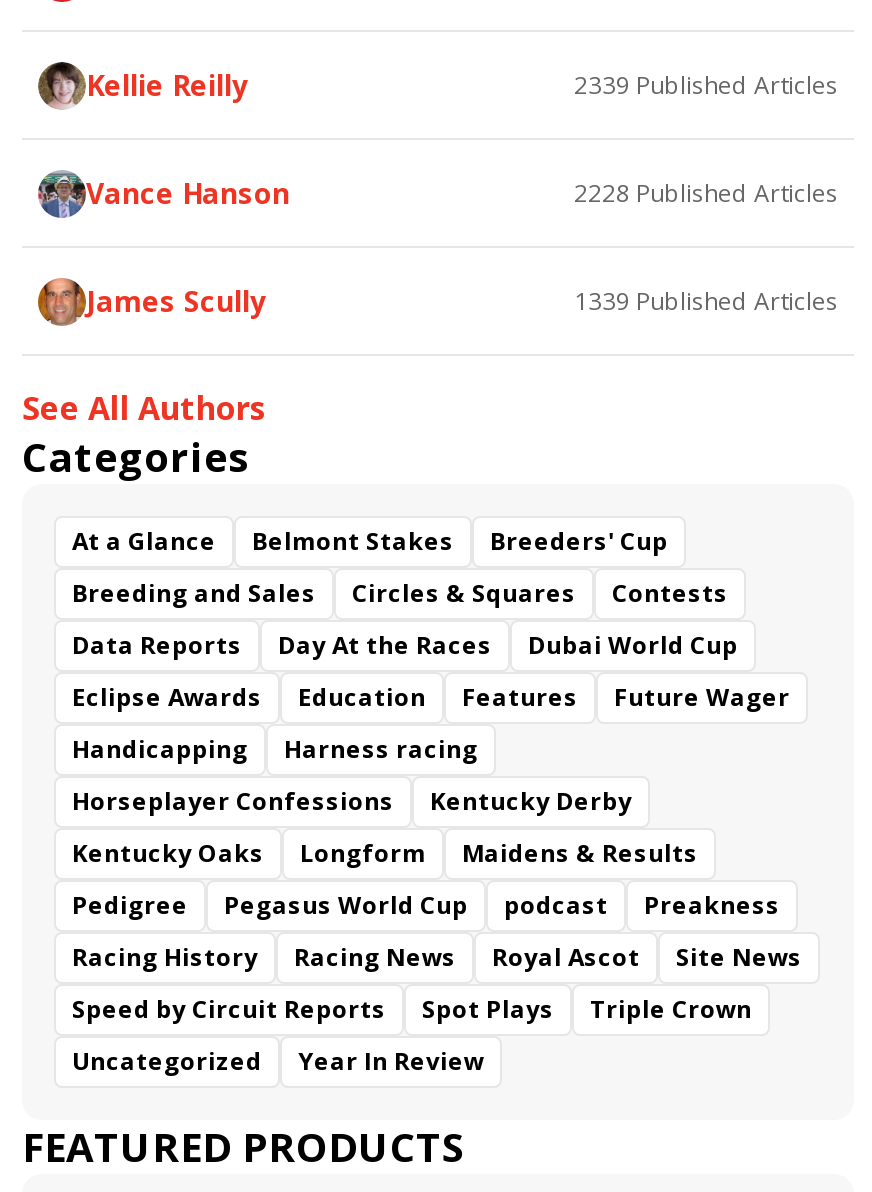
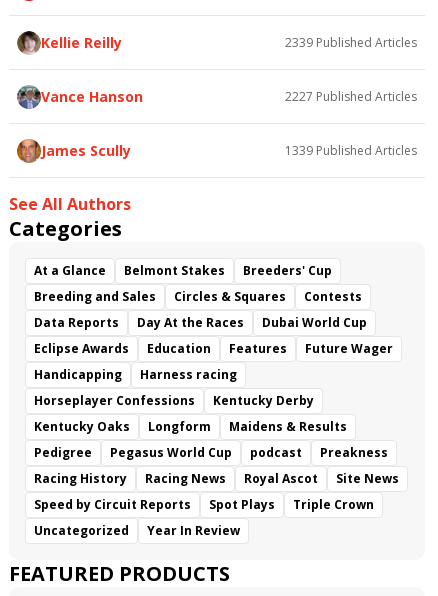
- 2228 Published Articles
+ 2227 Published Articles
